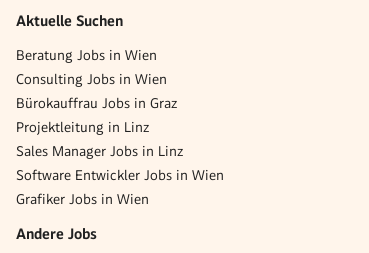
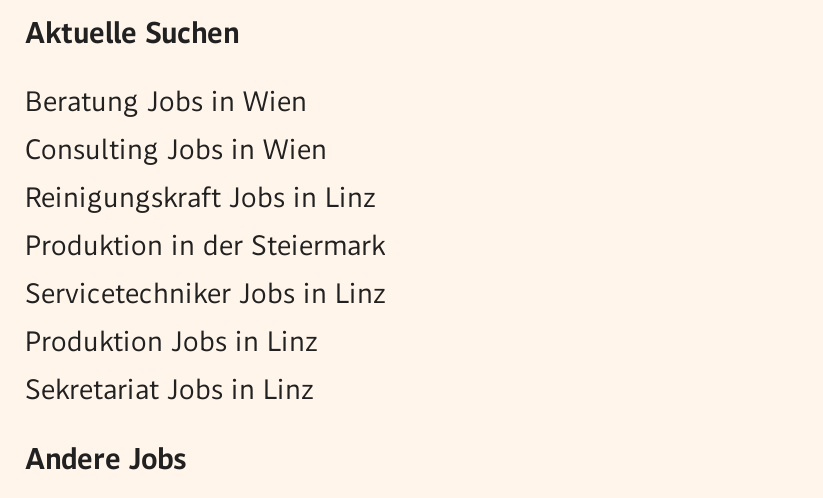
- Bürokauffrau Jobs in Graz
+ Reinigungskraft Jobs in Linz

- Projektleitung in Linz
+ Produktion in der Steiermark

- Sales Manager Jobs in Linz
+ Servicetechniker Jobs in Linz

- Software Entwickler Jobs in Wien
+ Produktion Jobs in Linz

- Grafiker Jobs in Wien
+ Sekretariat Jobs in Linz
